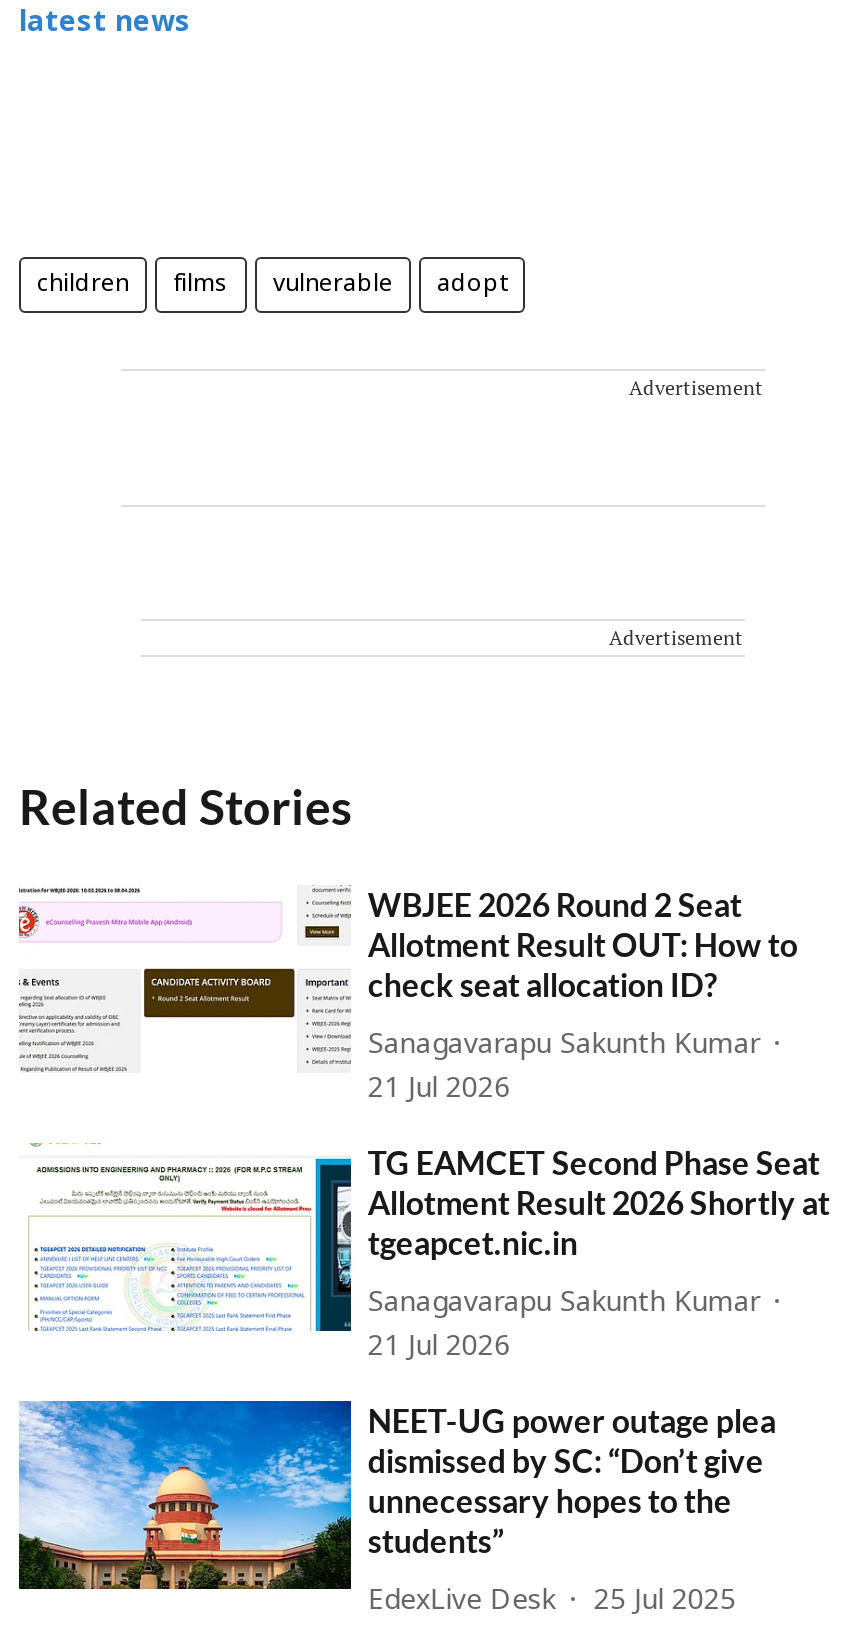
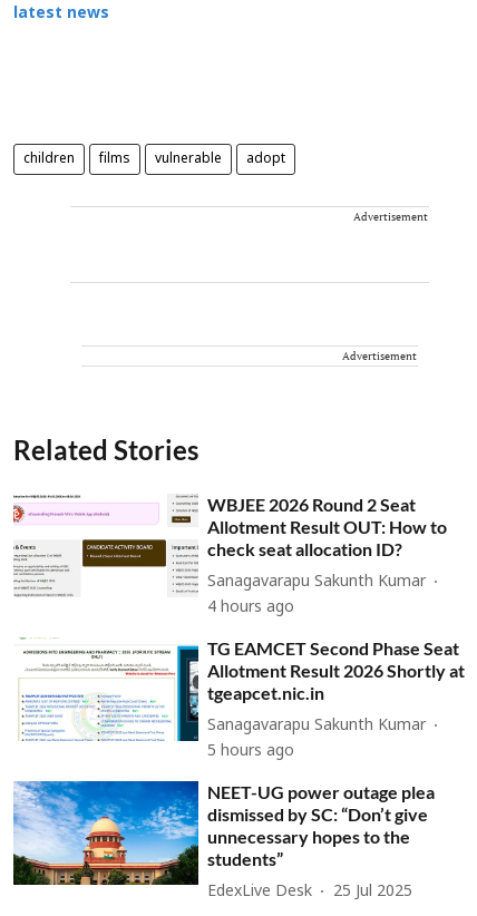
- 21 Jul 2026
+ 4 hours ago

- 21 Jul 2026
+ 5 hours ago
